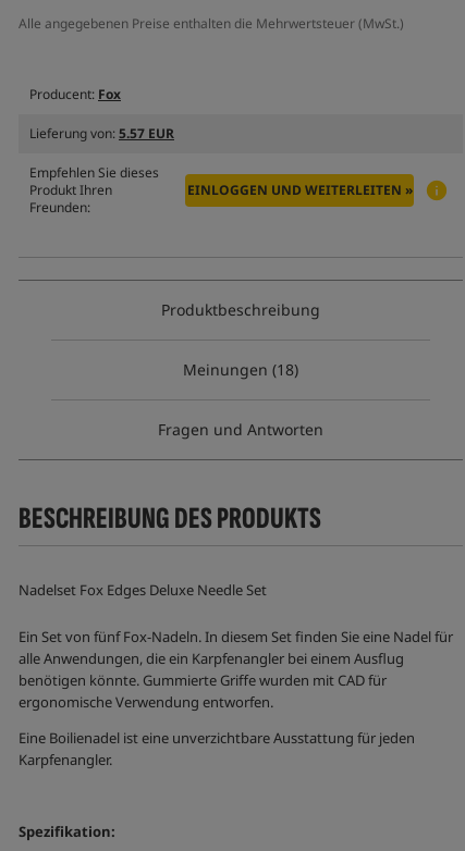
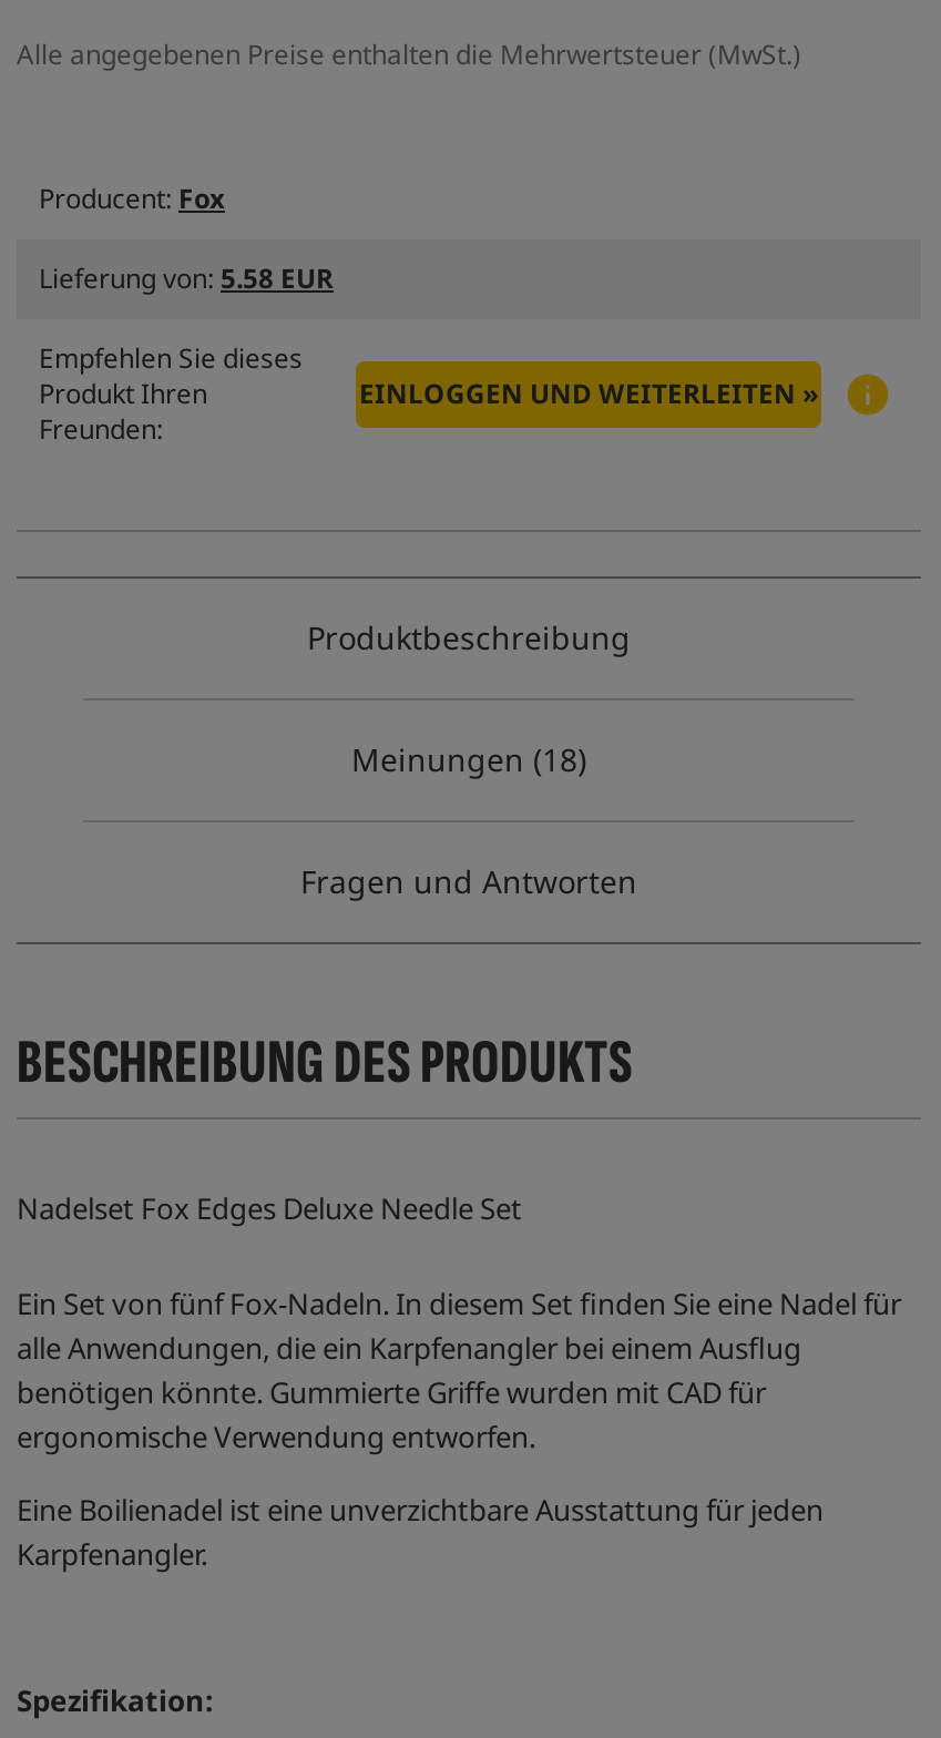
- Lieferung von: 5.57 EUR
+ Lieferung von: 5.58 EUR
